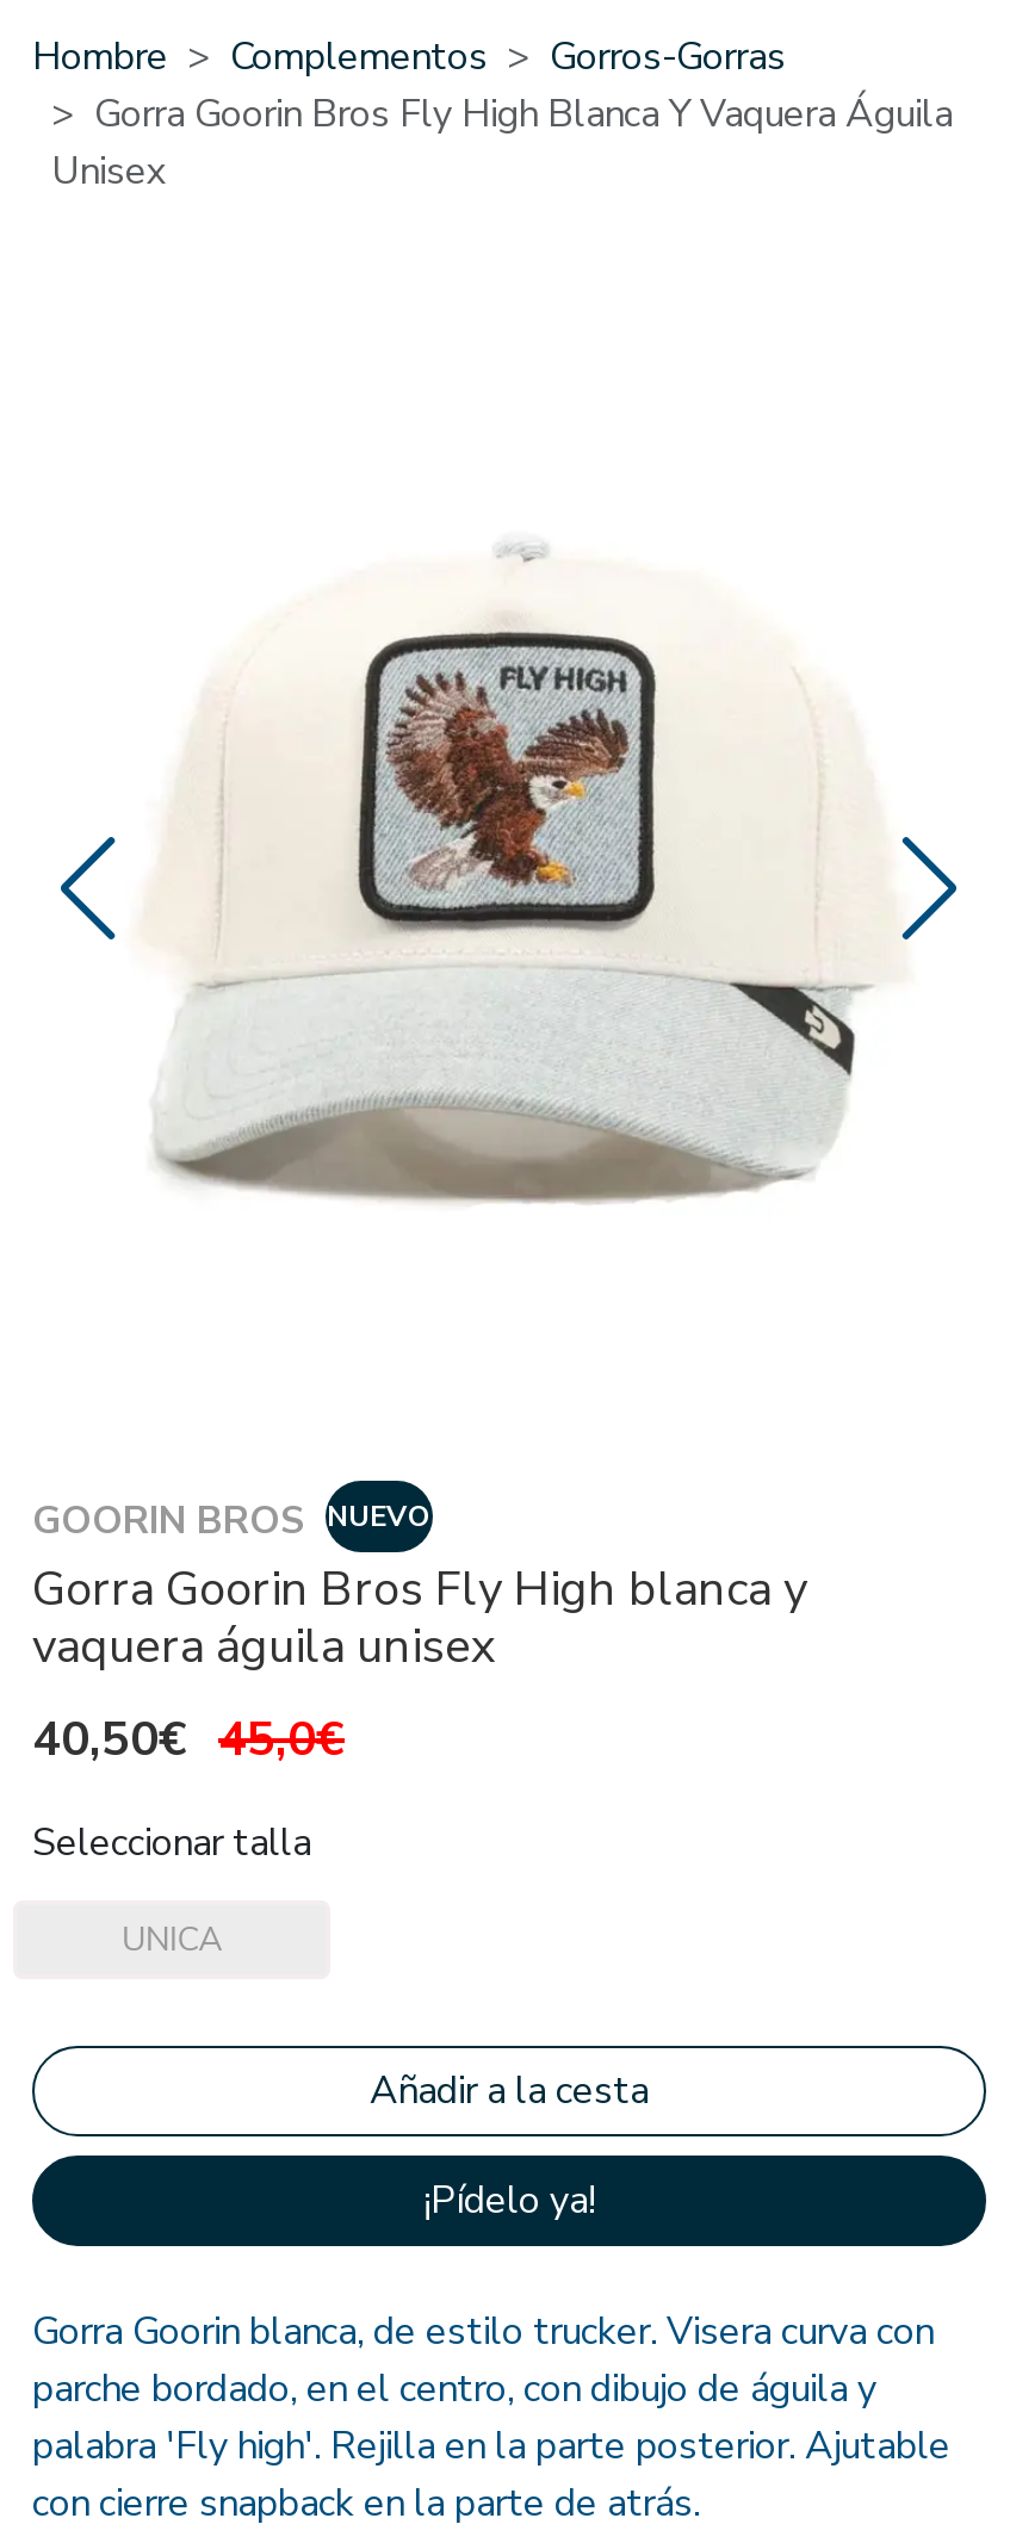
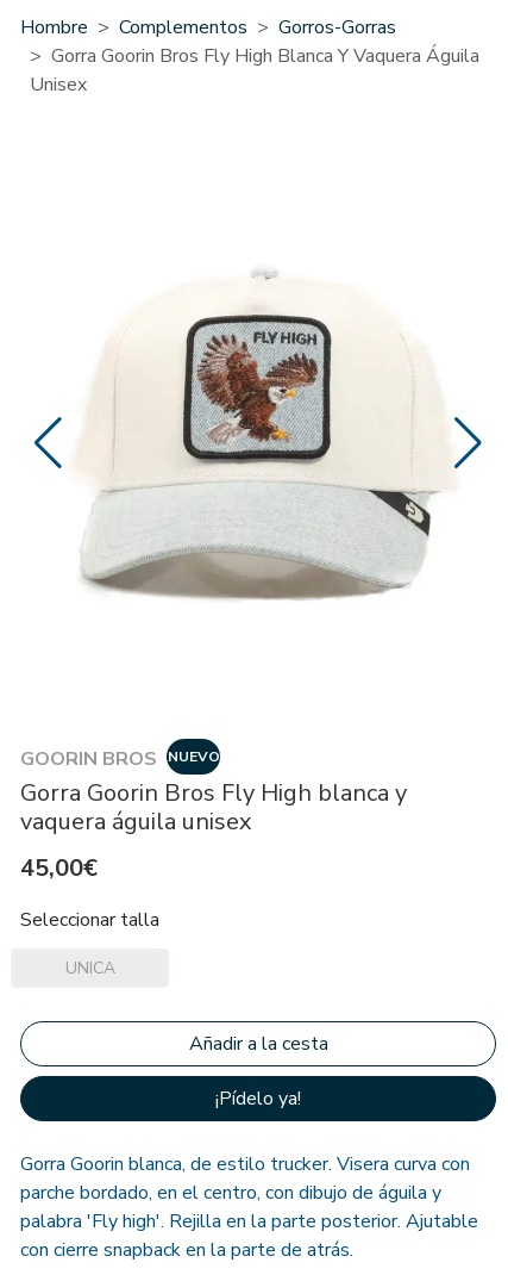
- 40,50€ 45,0€
+ 45,00€
